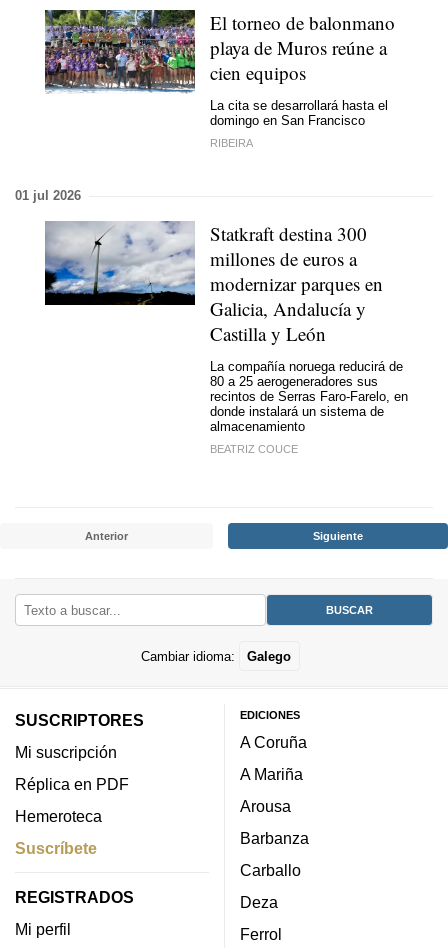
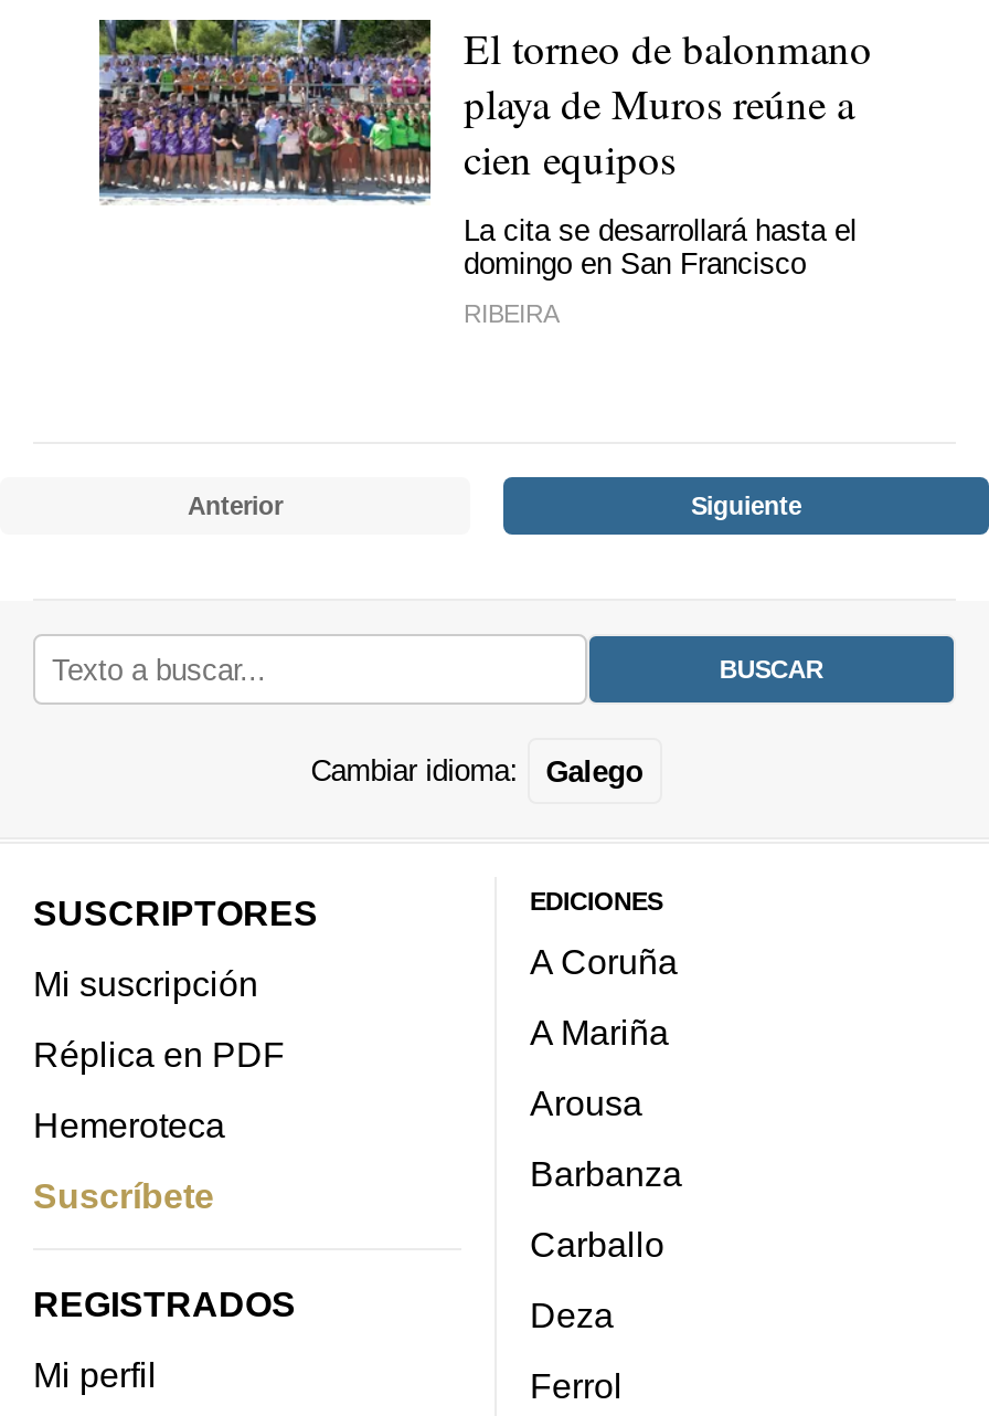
- [image]
- 01 jul 2026
- Statkraft destina 300
- millones de euros a
- modernizar parques en
- Galicia, Andalucía y
- Castilla y León
- La compañía noruega reducirá de
- 80 a 25 aerogeneradores sus
- recintos de Serras Faro-Farelo, en
- donde instalará un sistema de
- almacenamiento
- BEATRIZ COUCE
